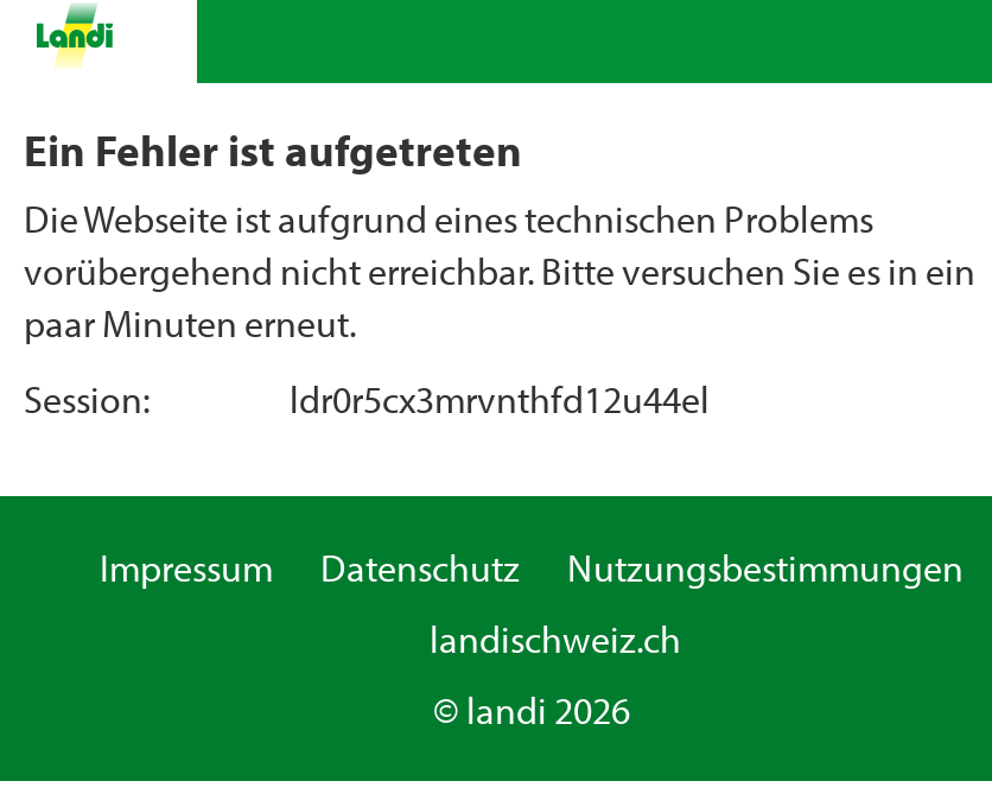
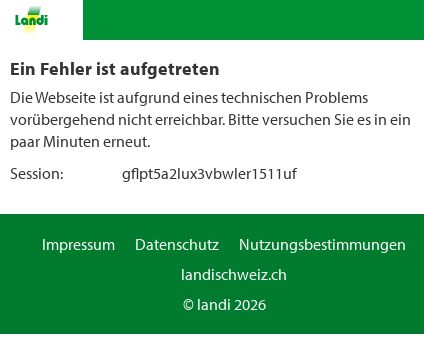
- ldr0r5cx3mrvnthfd12u44el
+ gflpt5a2lux3vbwler1511uf
